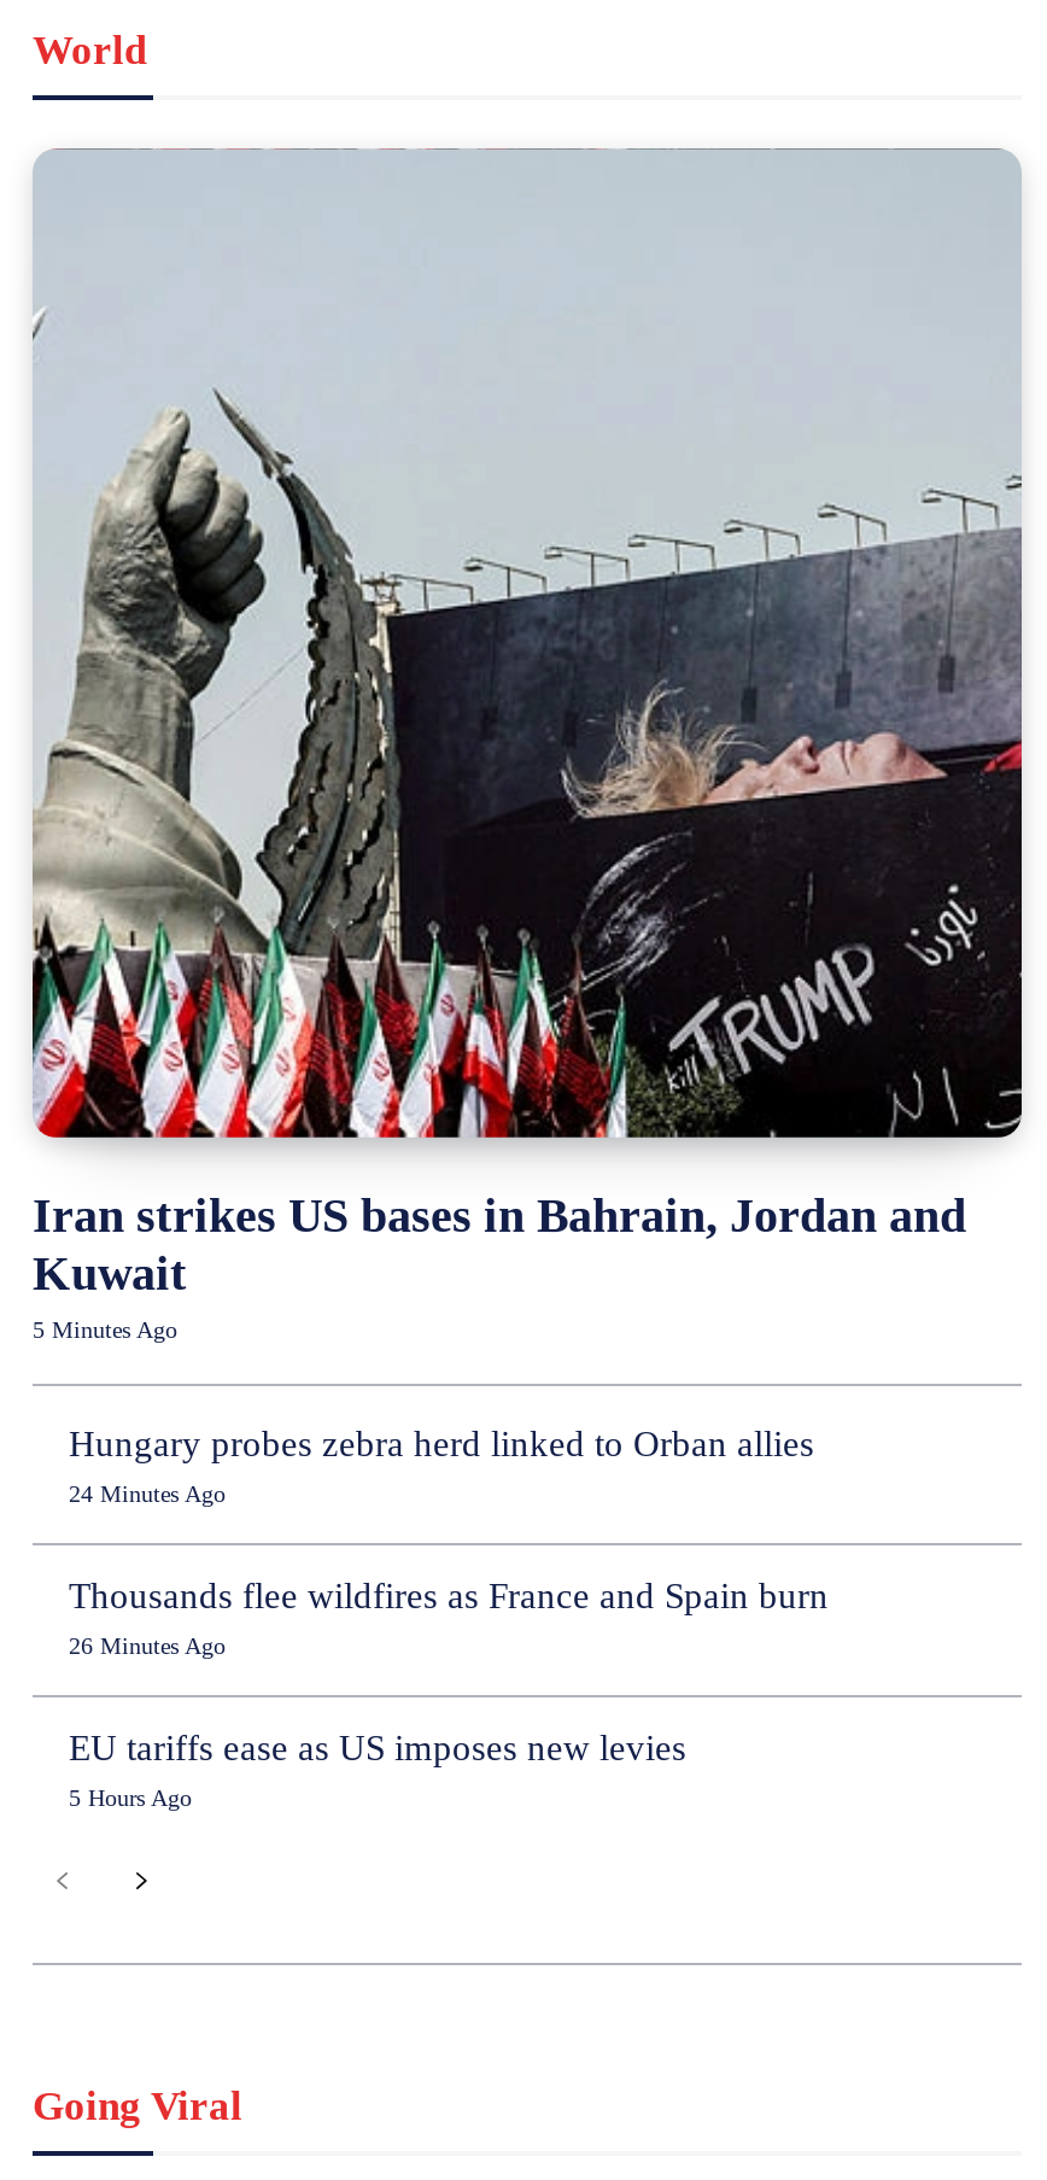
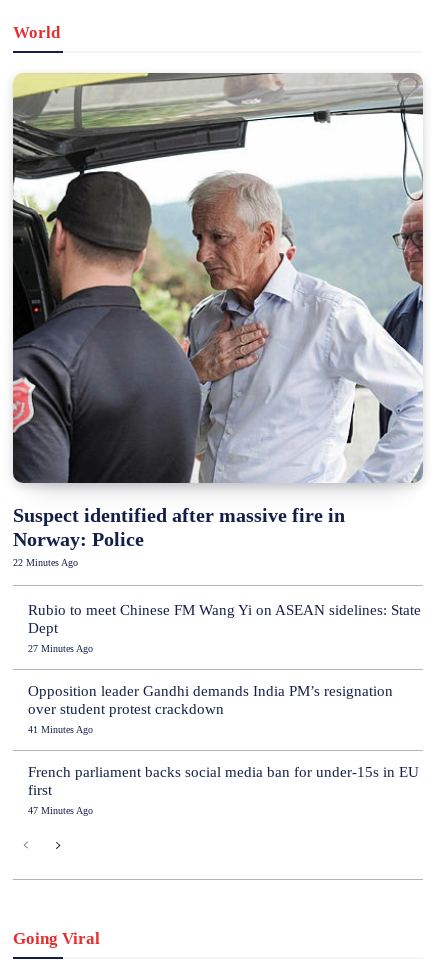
- [image]
- Iran strikes US bases in Bahrain, Jordan and
- Kuwait
- 5 Minutes Ago
+ [image]
+ Suspect identified after massive fire in
+ Norway: Police
+ 22 Minutes Ago

- Hungary probes zebra herd linked to Orban allies
- 24 Minutes Ago
+ Rubio to meet Chinese FM Wang Yi on ASEAN sidelines: State
+ Dept
+ 27 Minutes Ago

- Thousands flee wildfires as France and Spain burn
- 26 Minutes Ago
+ Opposition leader Gandhi demands India PM’s resignation
+ over student protest crackdown
+ 41 Minutes Ago

- EU tariffs ease as US imposes new levies
- 5 Hours Ago
+ French parliament backs social media ban for under-15s in EU
+ first
+ 47 Minutes Ago
